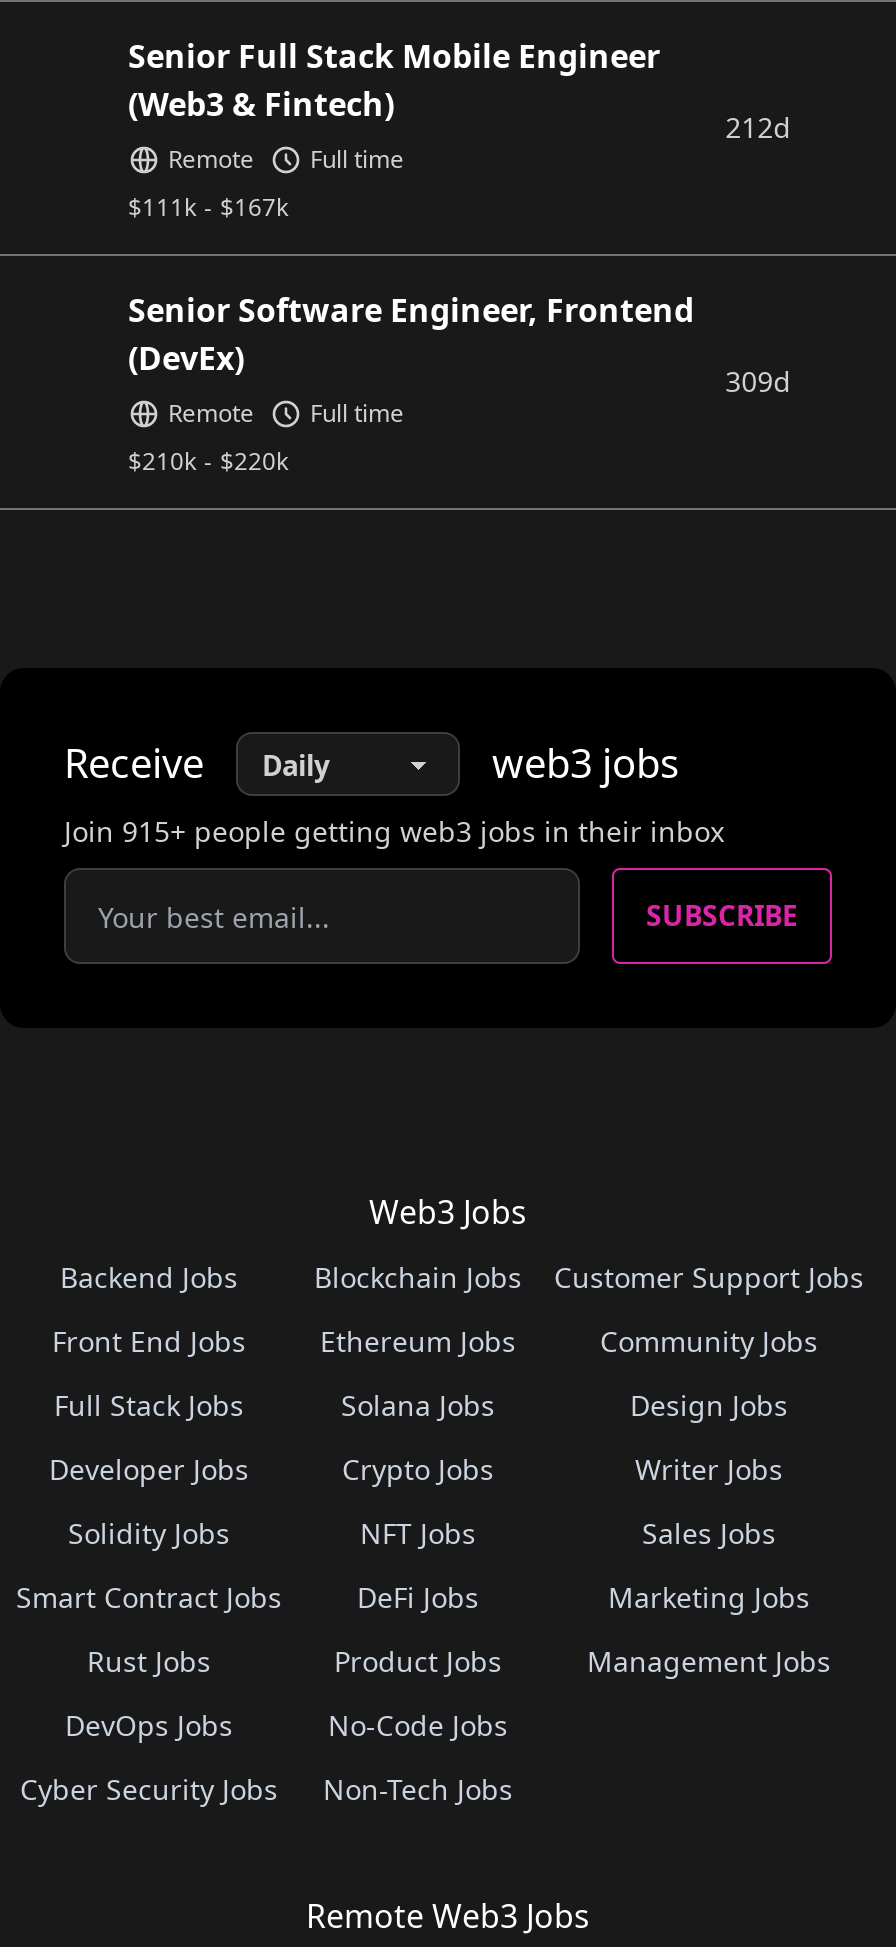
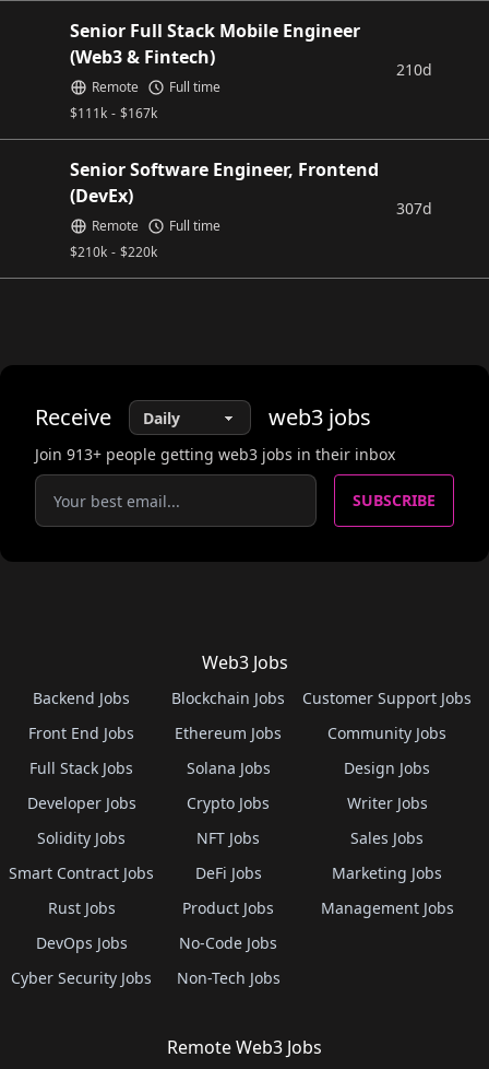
- 212d
+ 210d

- 309d
+ 307d

- Join 915+ people getting web3 jobs in their inbox
+ Join 913+ people getting web3 jobs in their inbox
